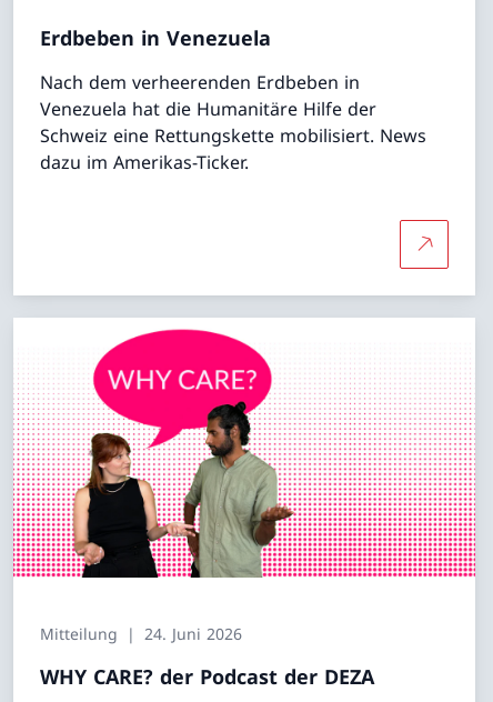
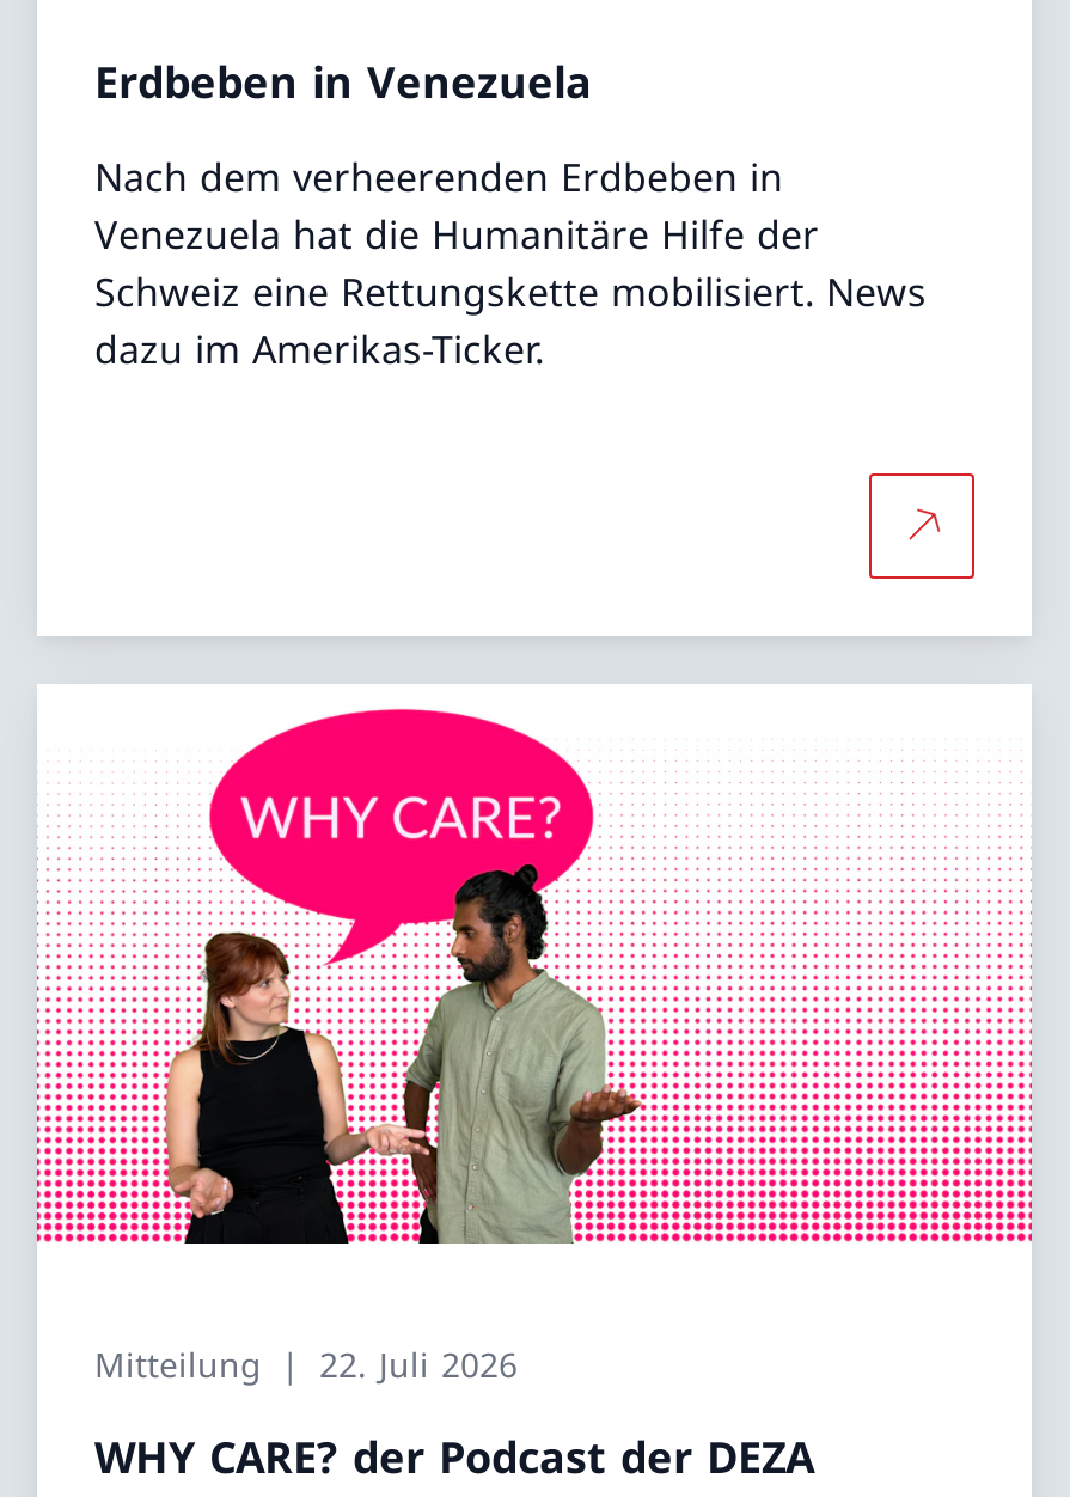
- Mitteilung 24. Juni 2026
+ Mitteilung 22. Juli 2026
